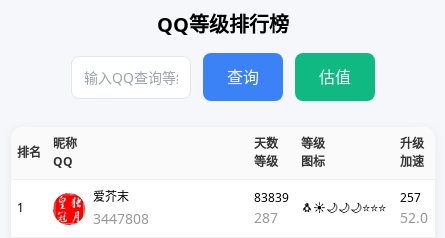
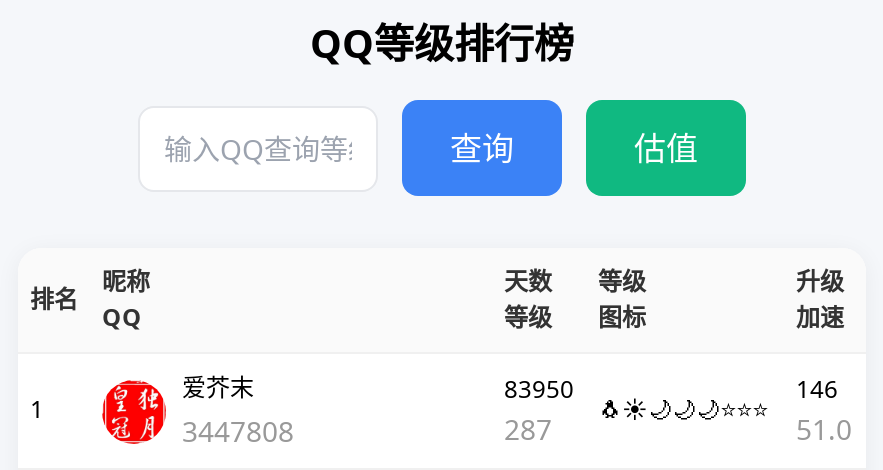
- 83839
+ 83950

- 257
+ 146

- 52.0
+ 51.0
